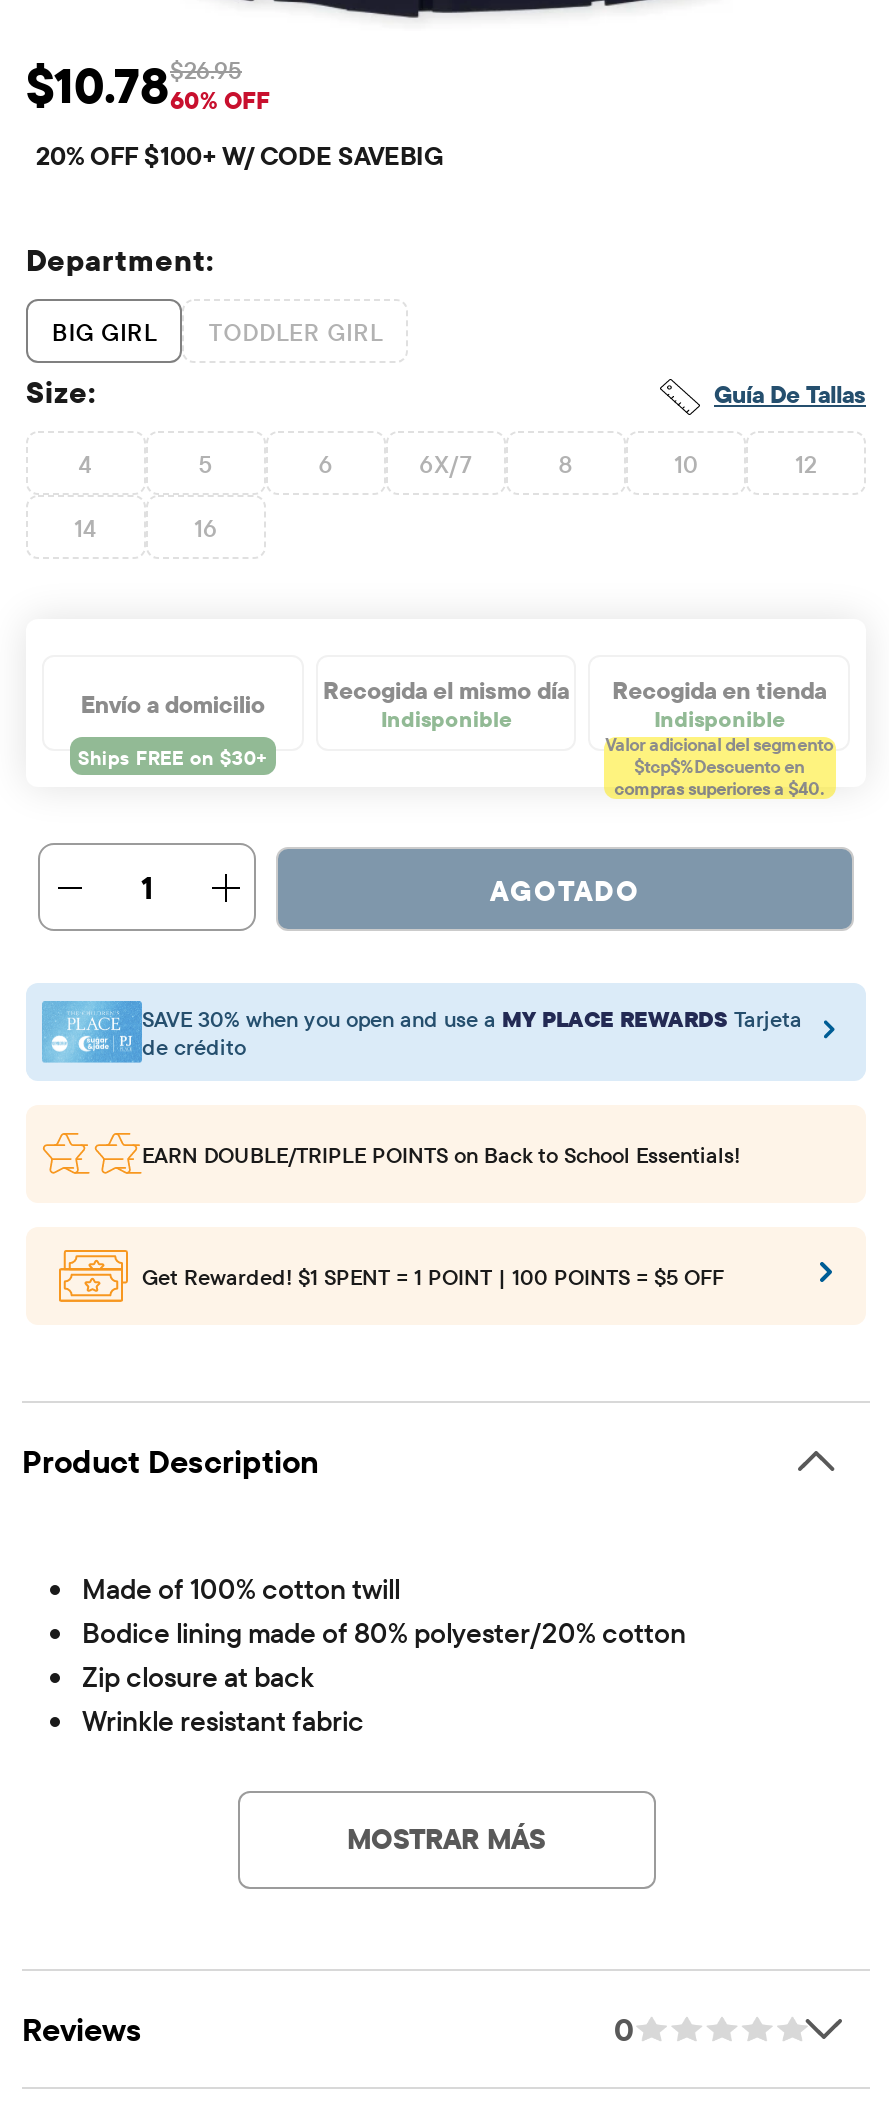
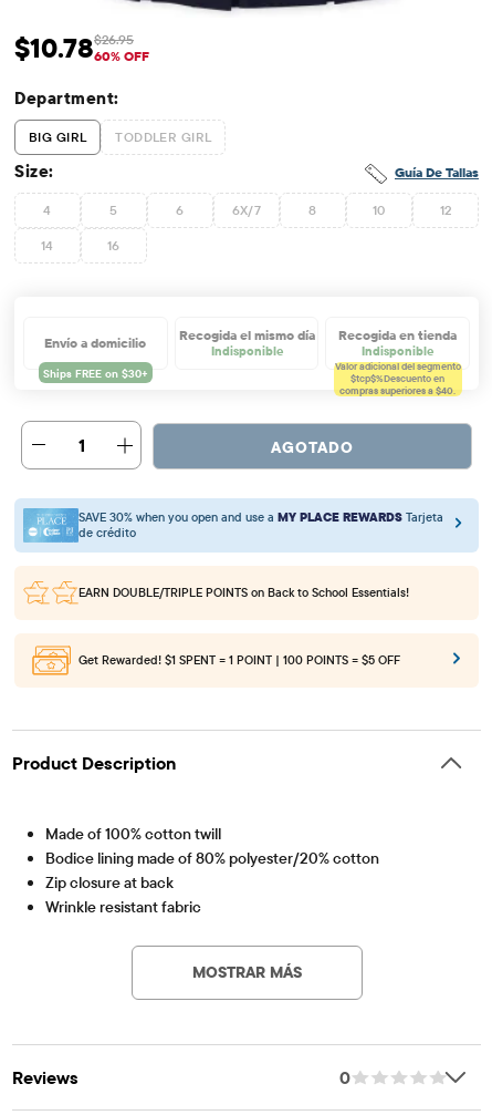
- 20% OFF $100+ W/ CODE SAVEBIG
